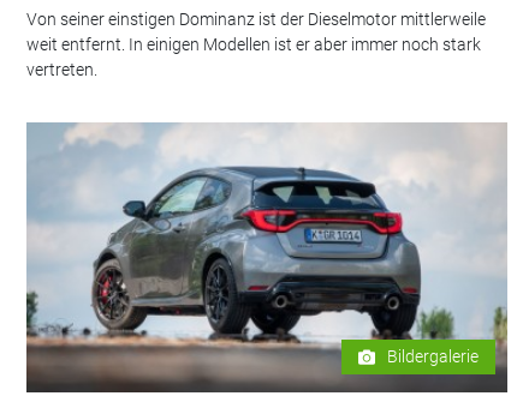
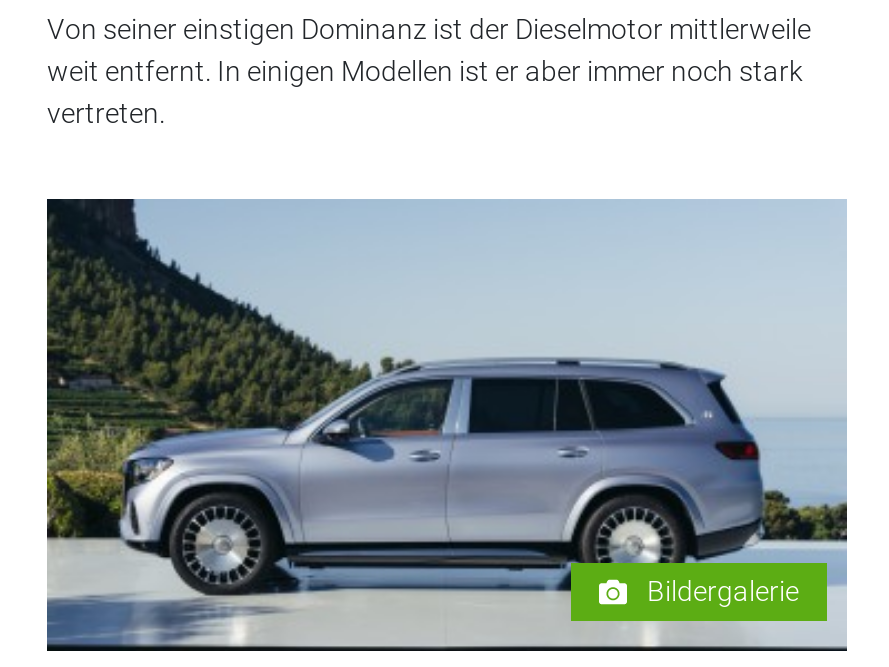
- [image]
+ [image]
